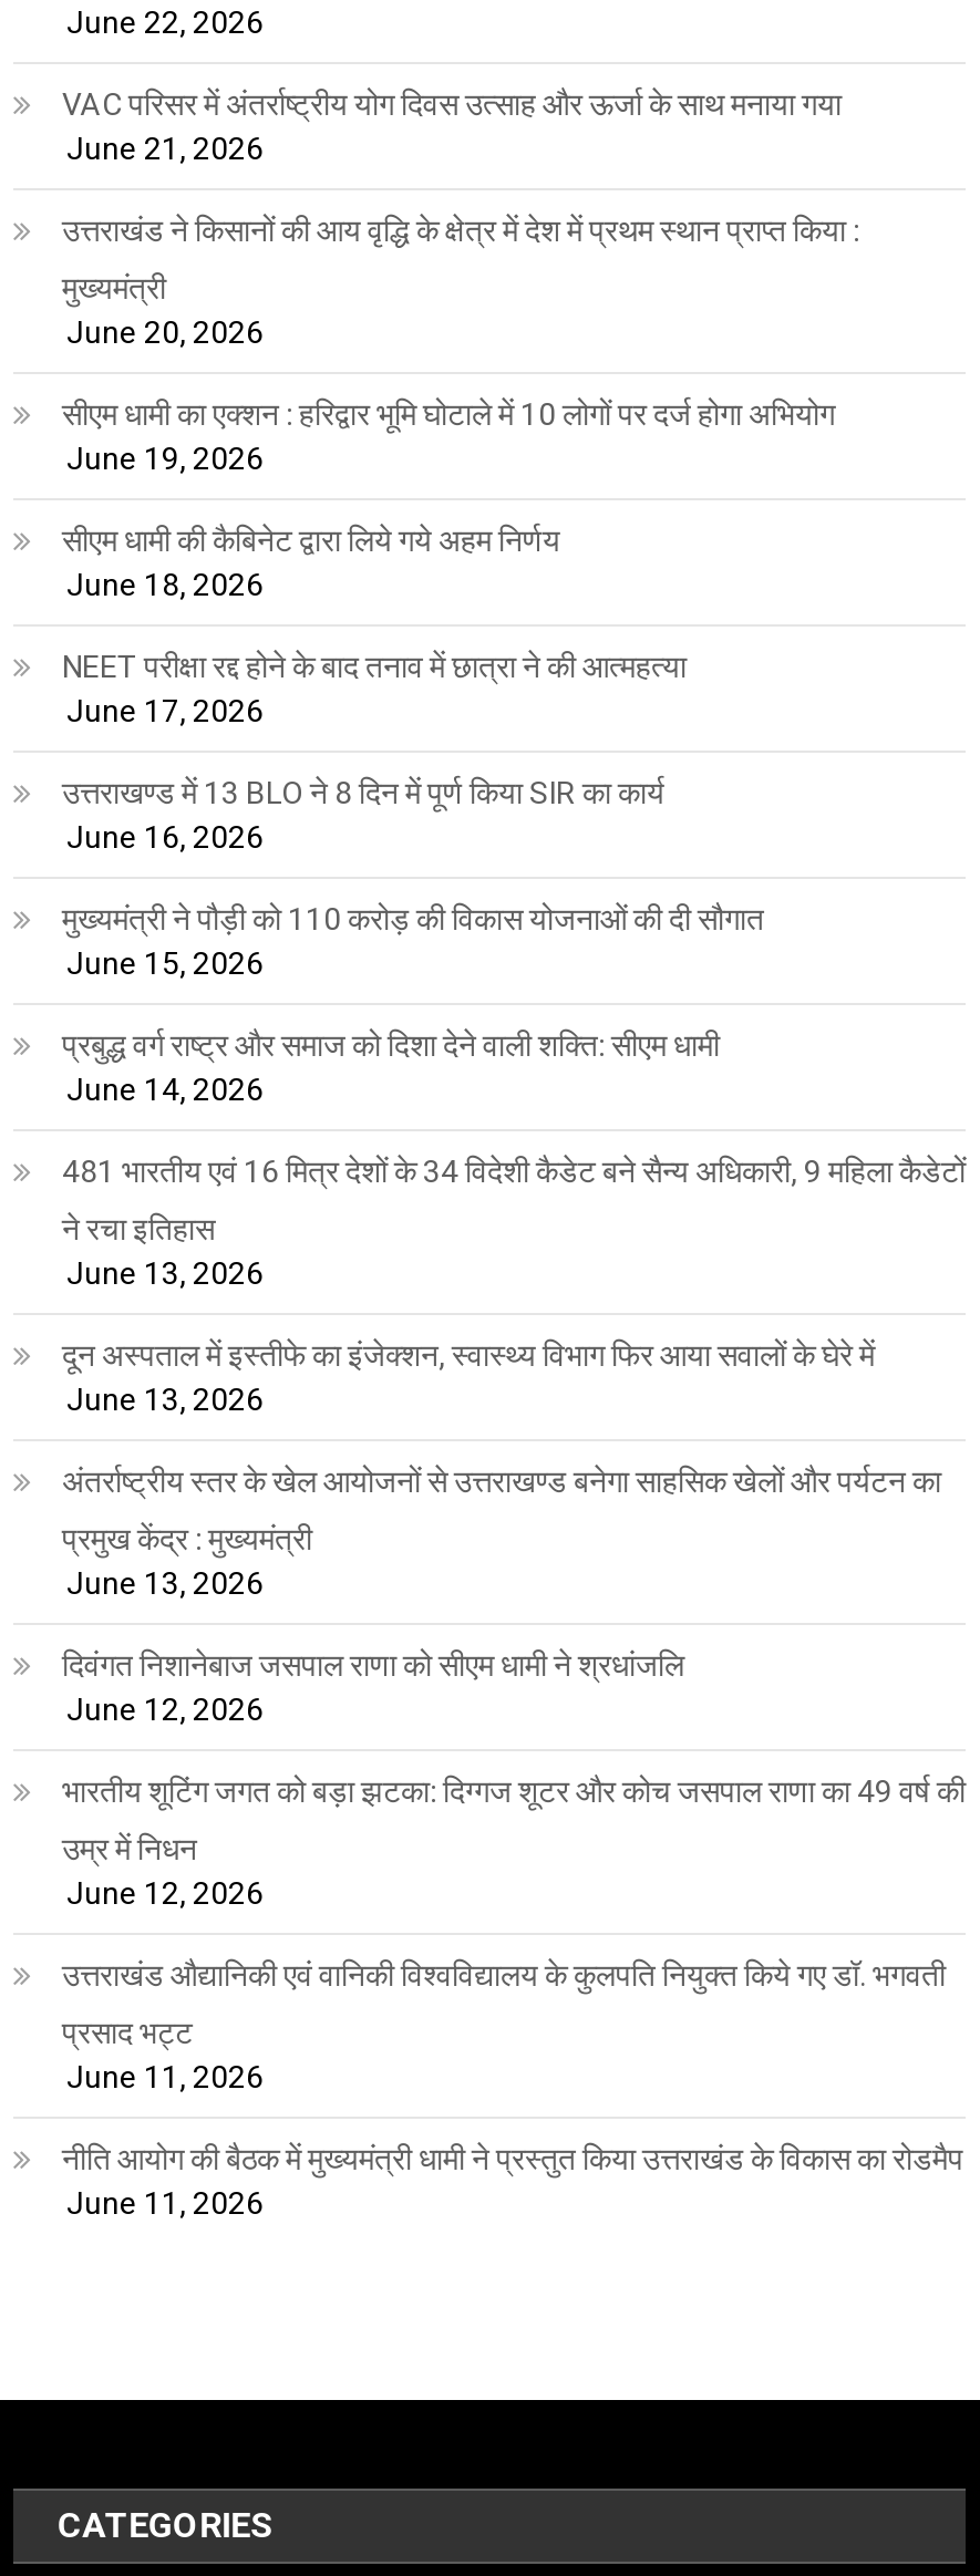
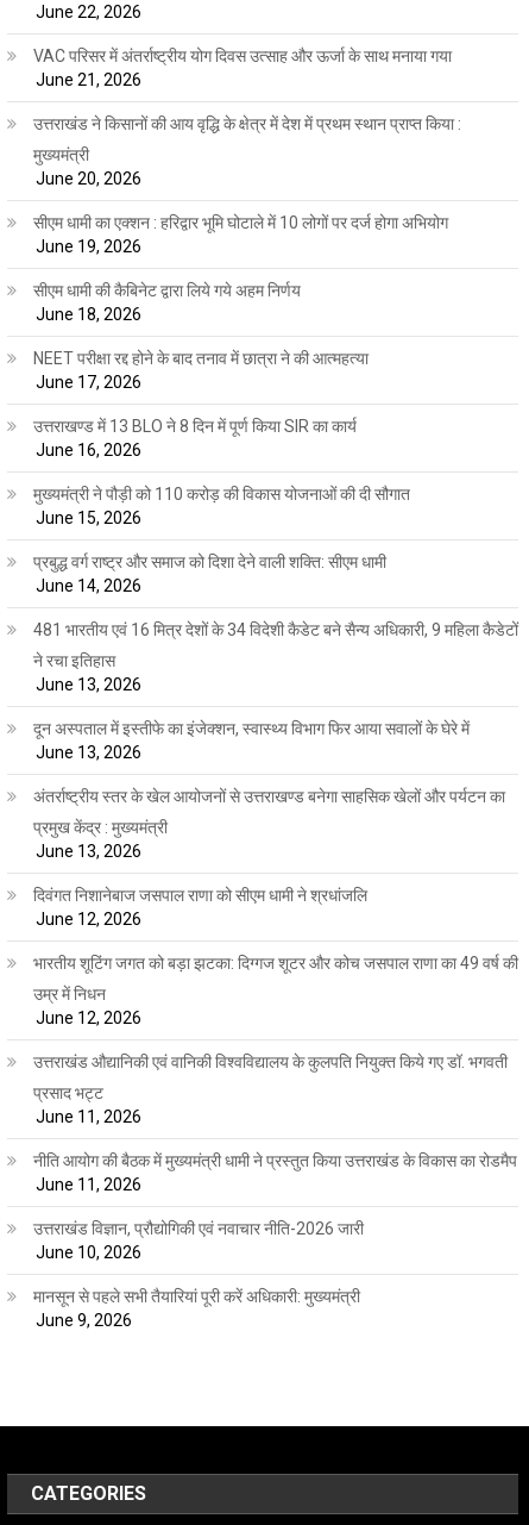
+ उत्तराखंड विज्ञान, प्रौद्योगिकी एवं नवाचार नीति-2026 जारी
+ June 10, 2026
+ मानसून से पहले सभी तैयारियां पूरी करें अधिकारी: मुख्यमंत्री
+ June 9, 2026
